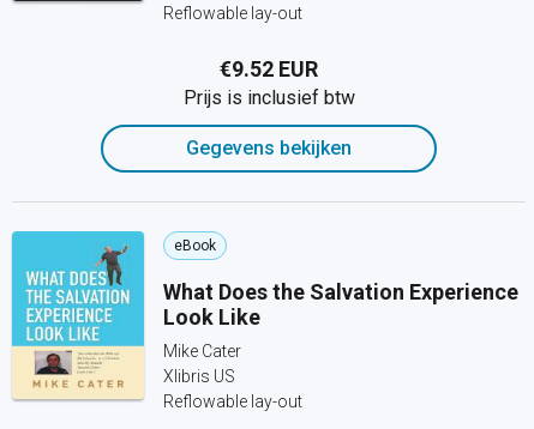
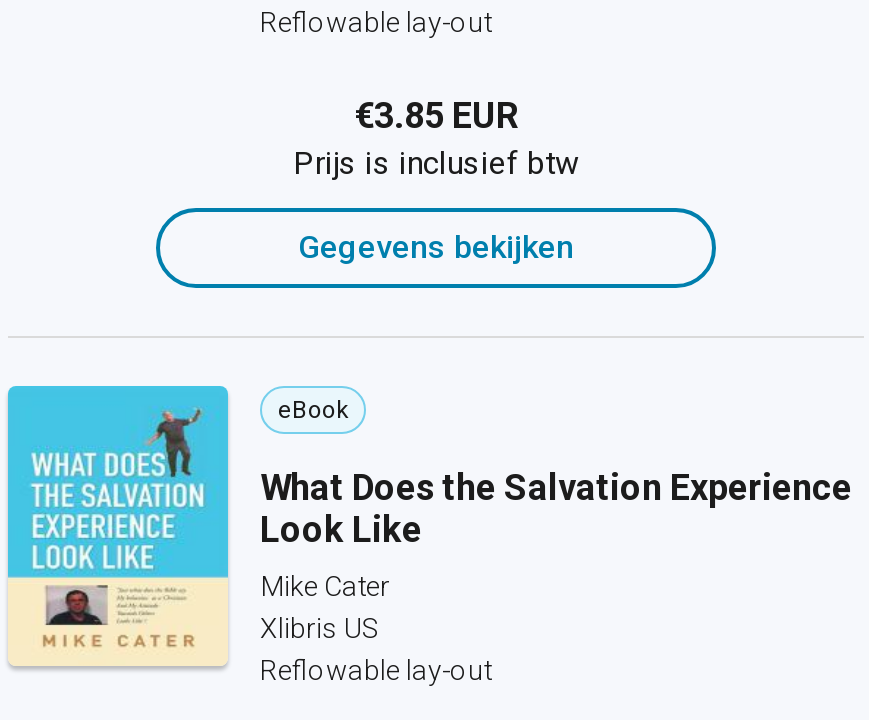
- €9.52 EUR
+ €3.85 EUR
